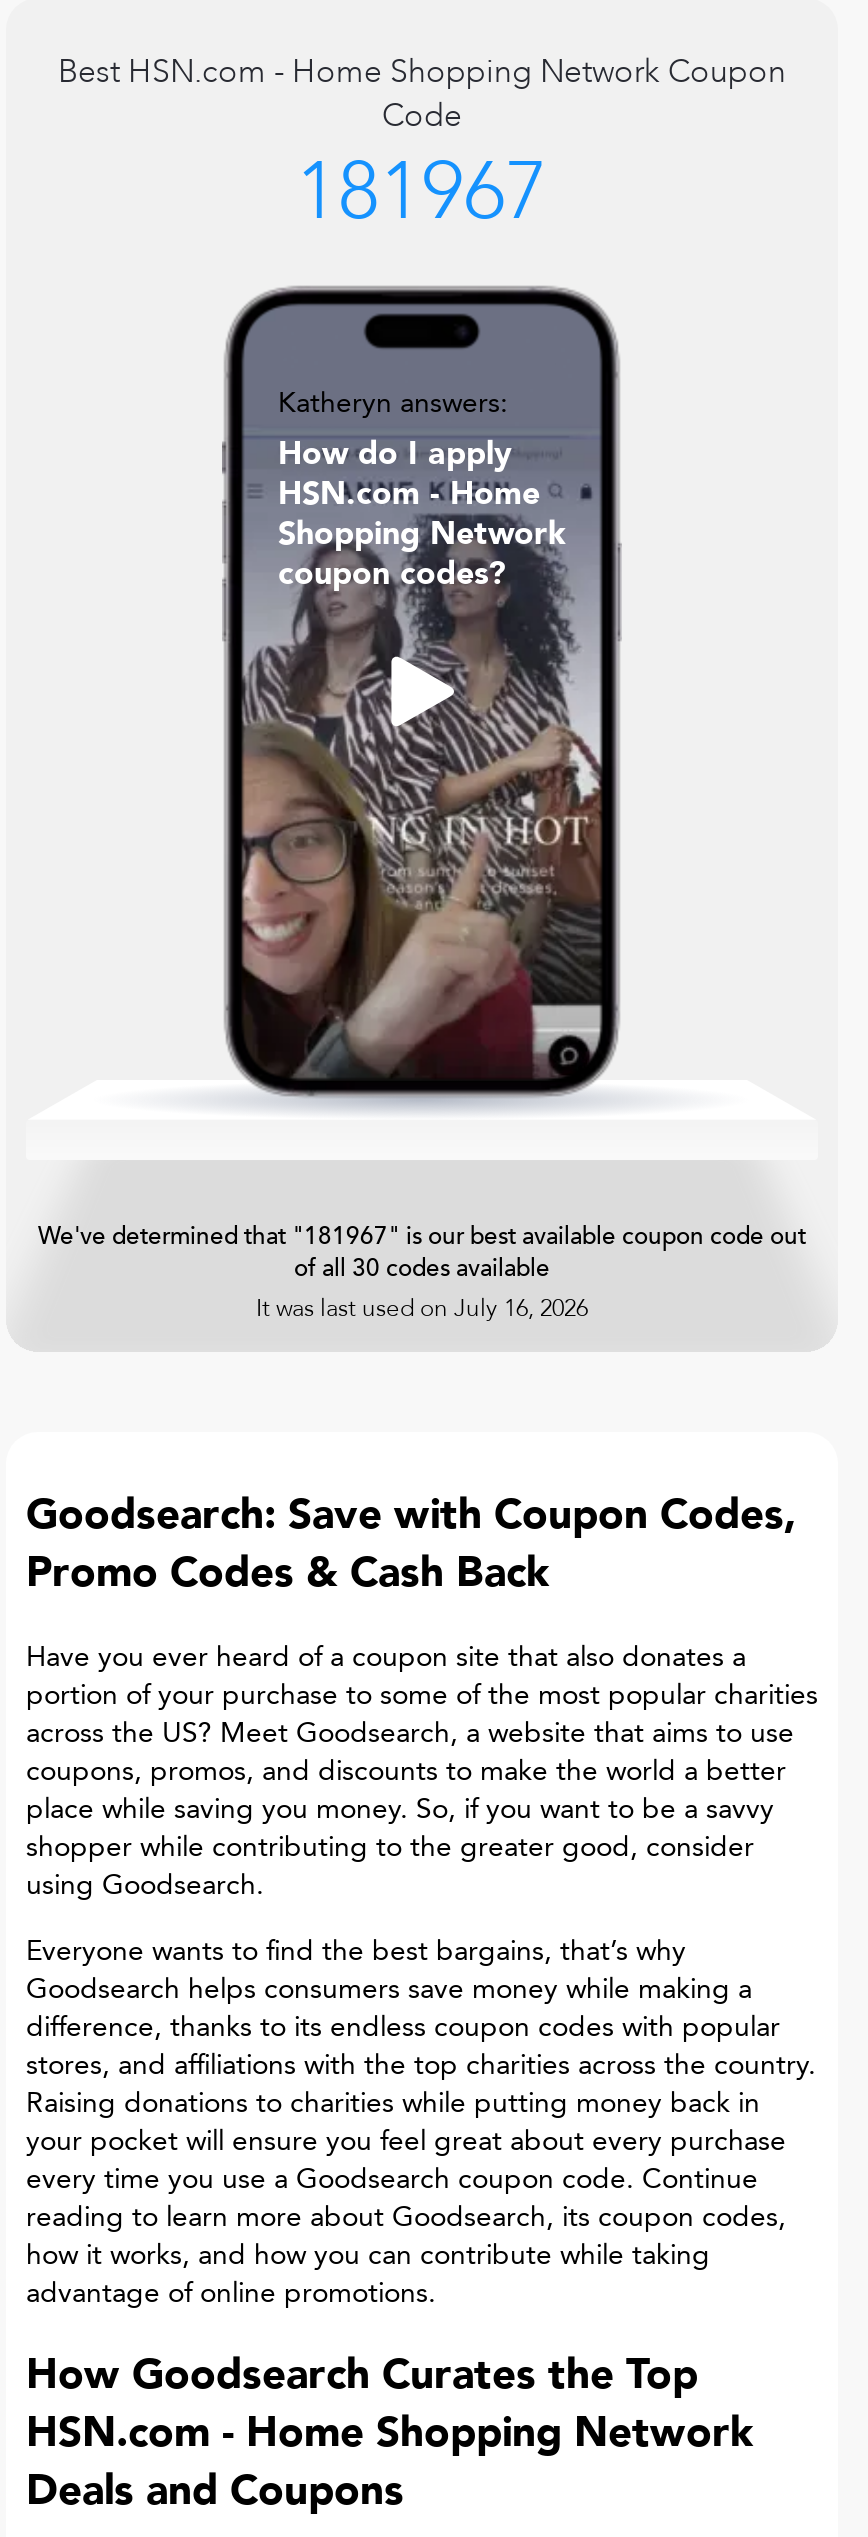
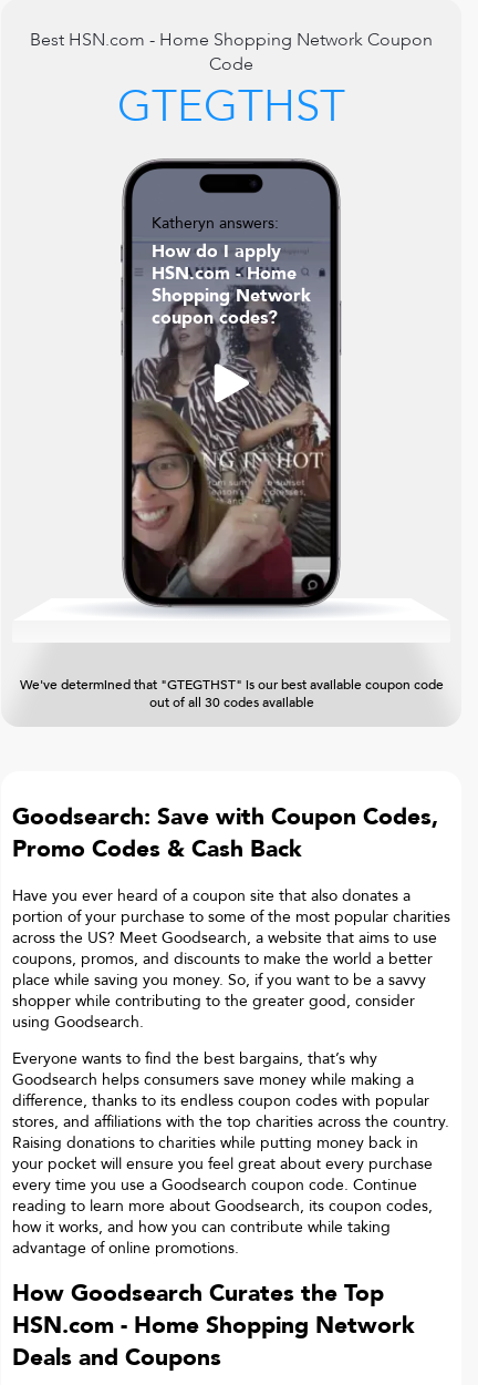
- 181967
+ GTEGTHST

- We've determined that "181967" is our best available coupon code out
- of all 30 codes available
- It was last used on July 16, 2026
+ We've determined that "GTEGTHST" is our best available coupon code
+ out of all 30 codes available
